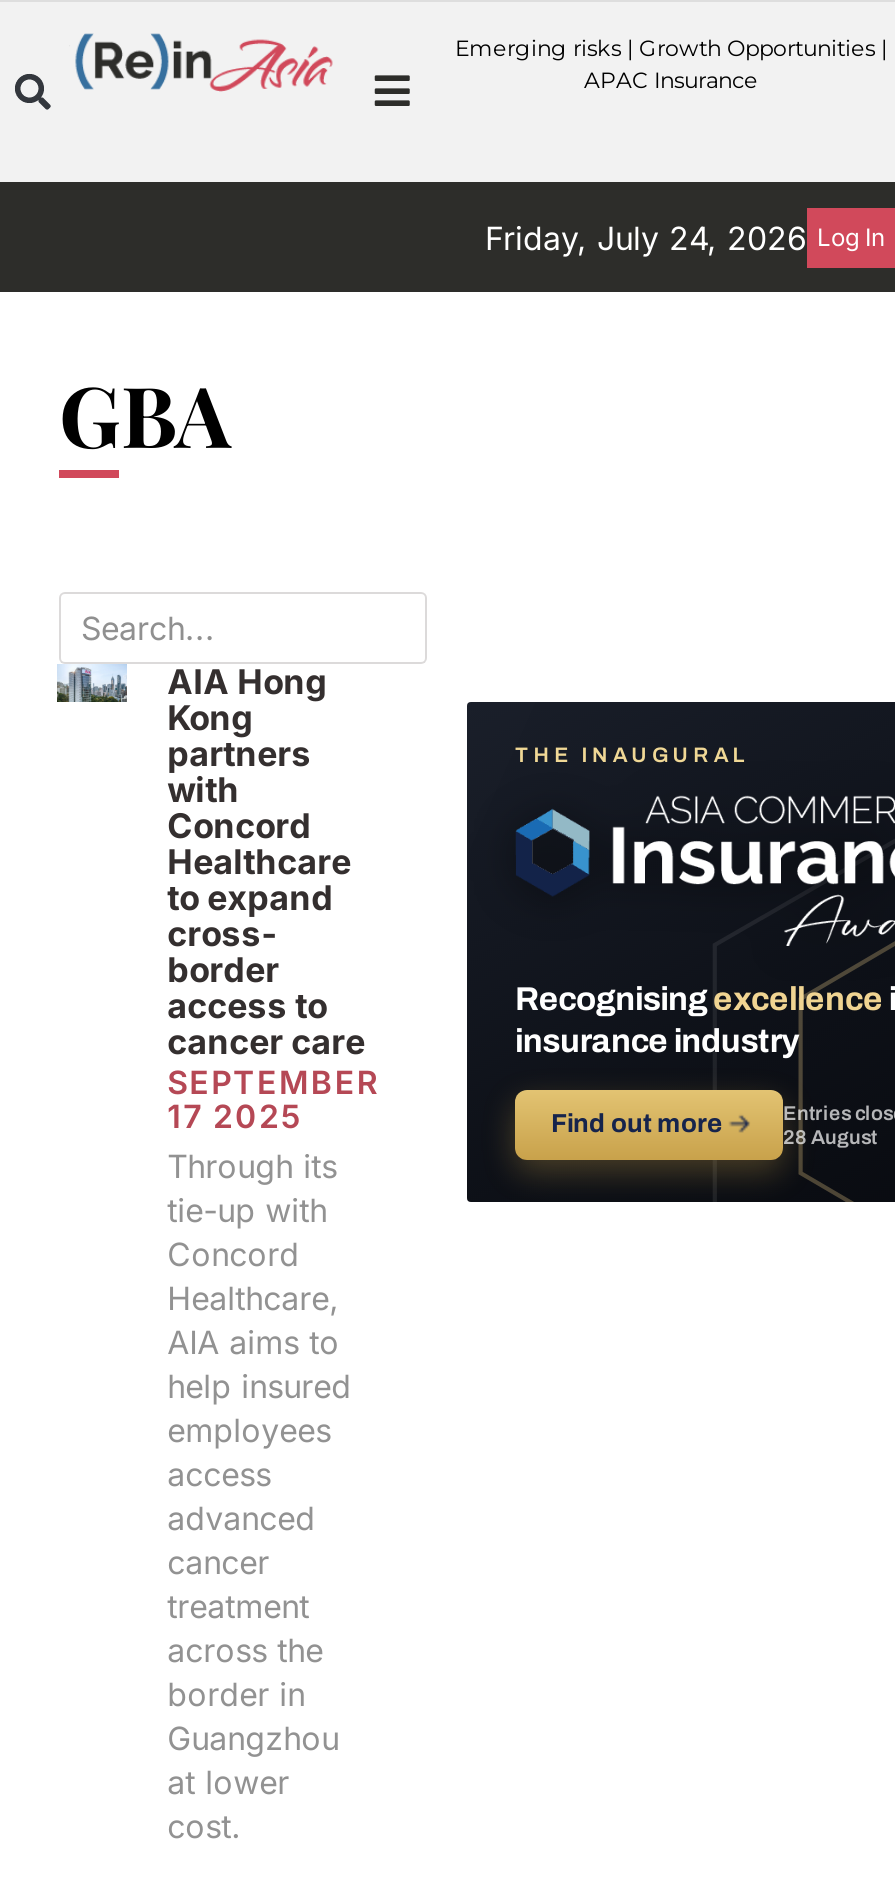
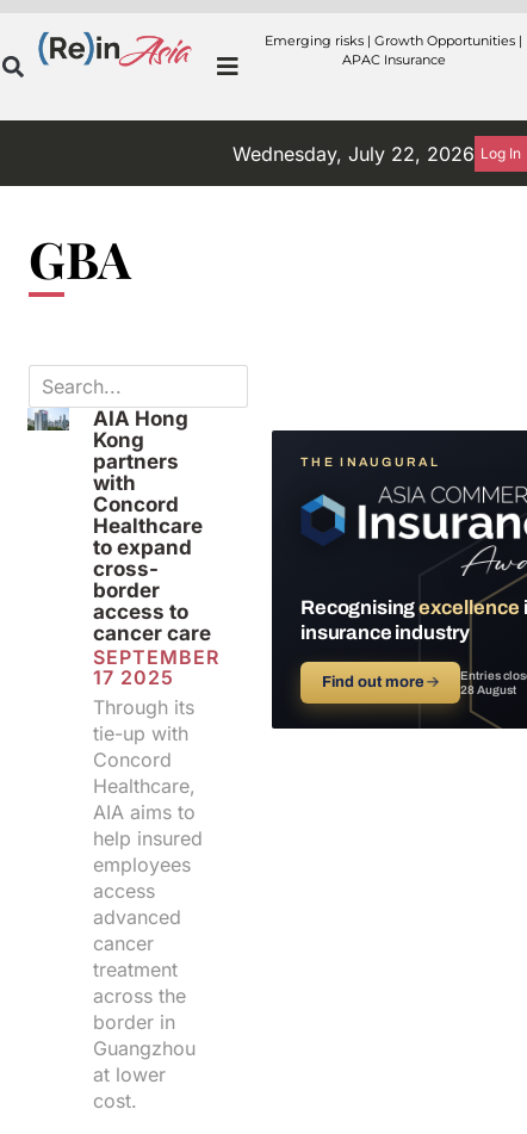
- Friday, July 24, 2026 Log In
+ Wednesday, July 22, 2026 Log In
